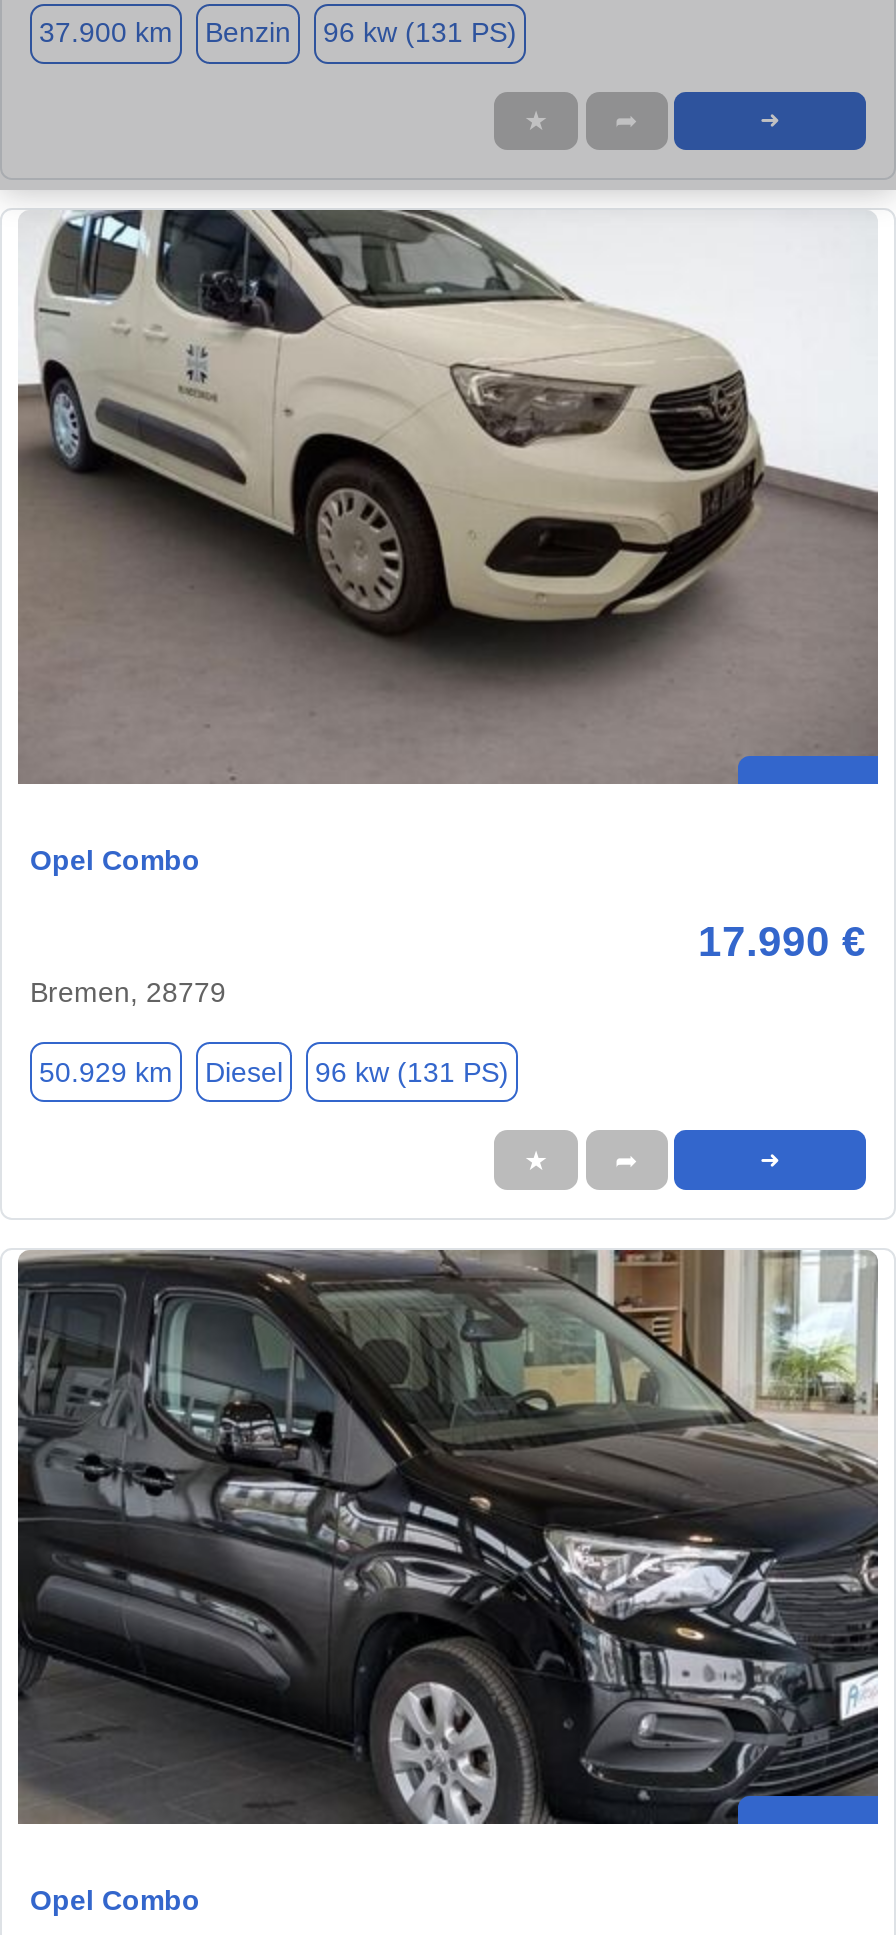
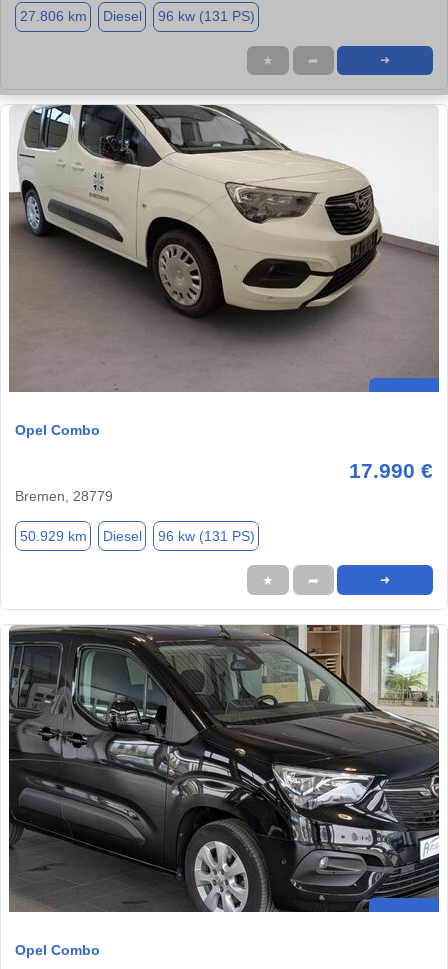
- 37.900 km
- Benzin
+ 27.806 km
+ Diesel
